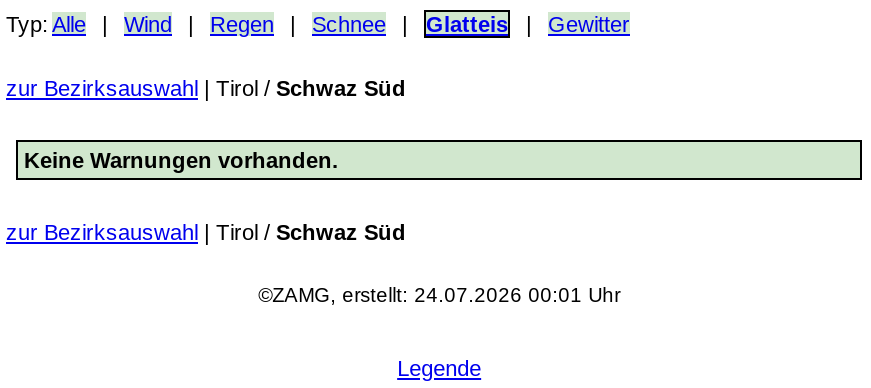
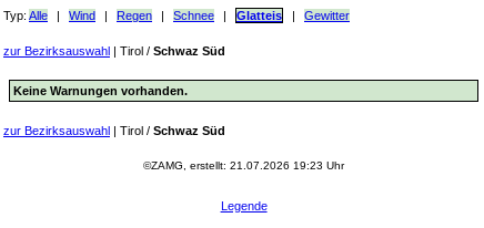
- ©ZAMG, erstellt: 24.07.2026 00:01 Uhr
+ ©ZAMG, erstellt: 21.07.2026 19:23 Uhr
